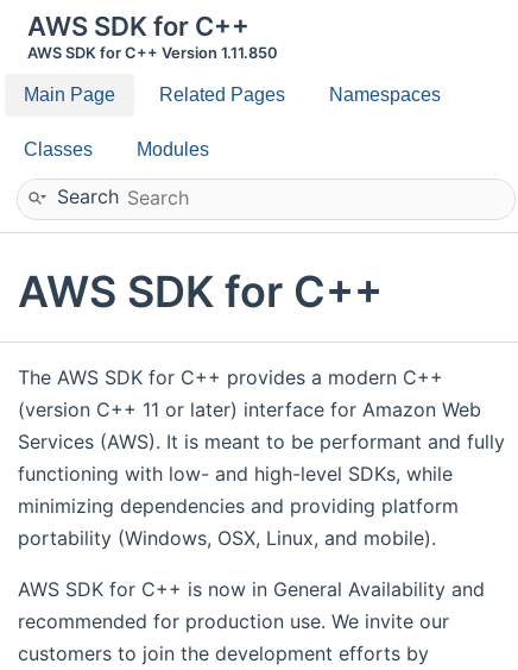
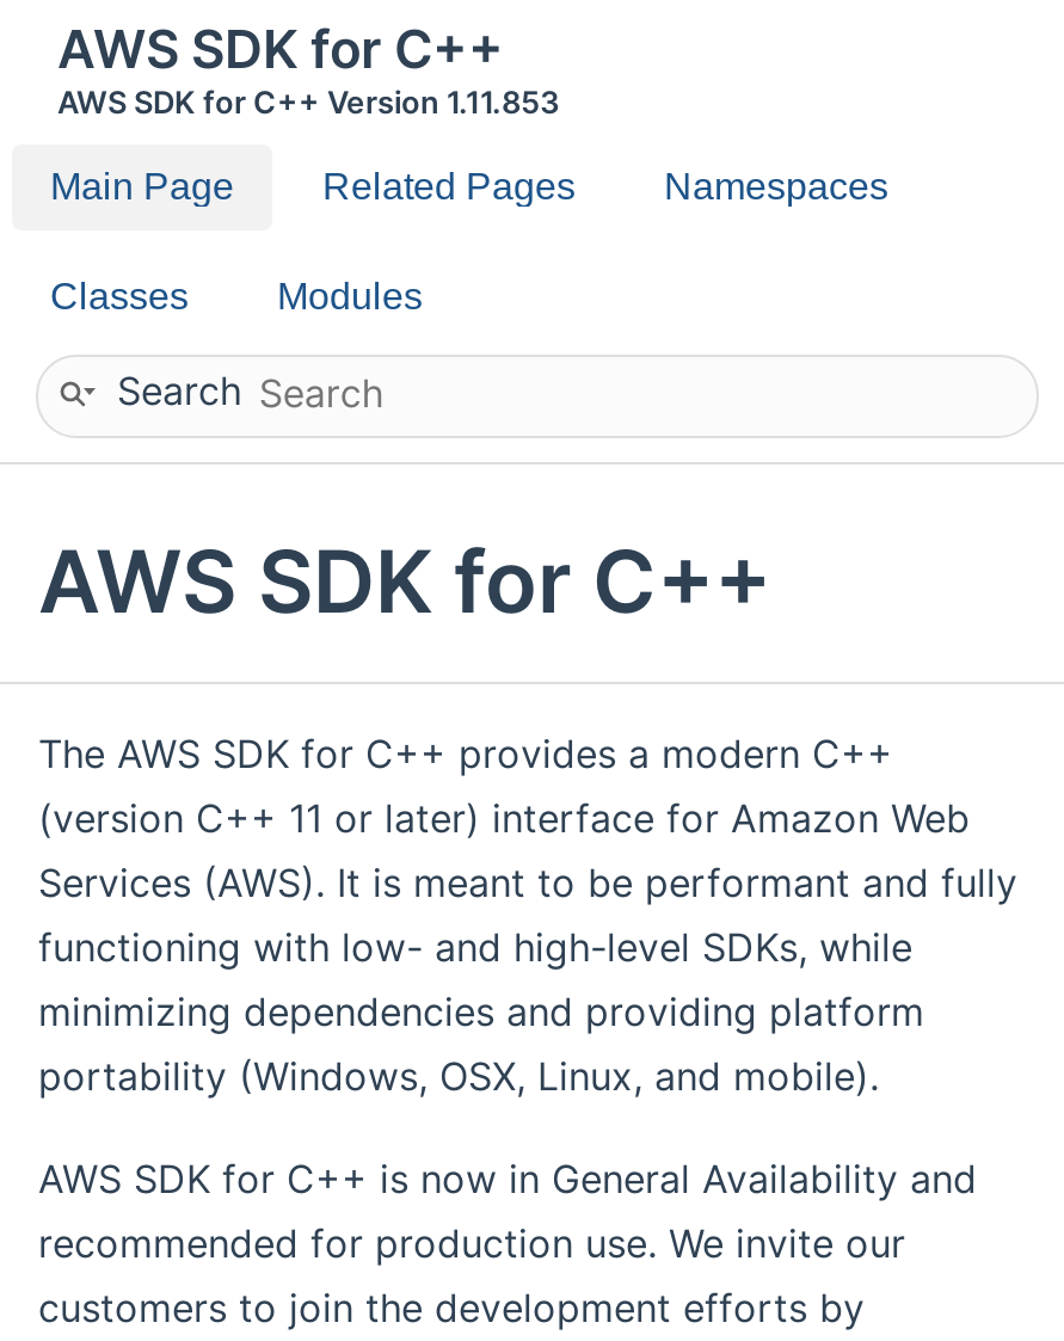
- AWS SDK for C++ Version 1.11.850
+ AWS SDK for C++ Version 1.11.853
